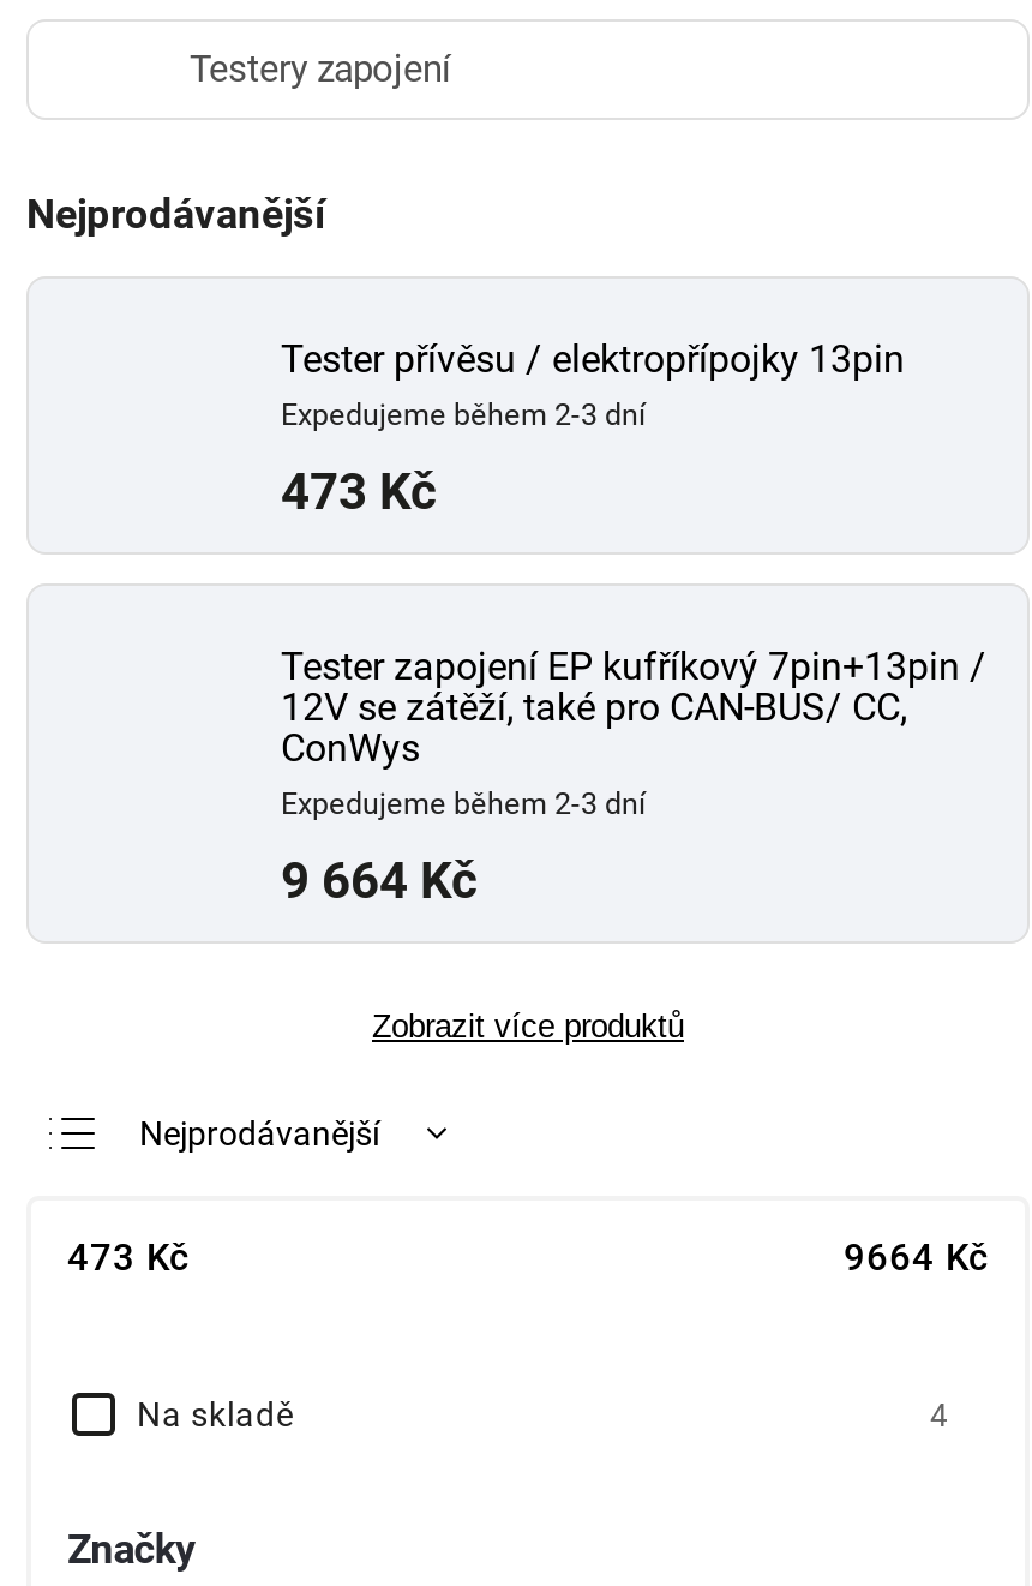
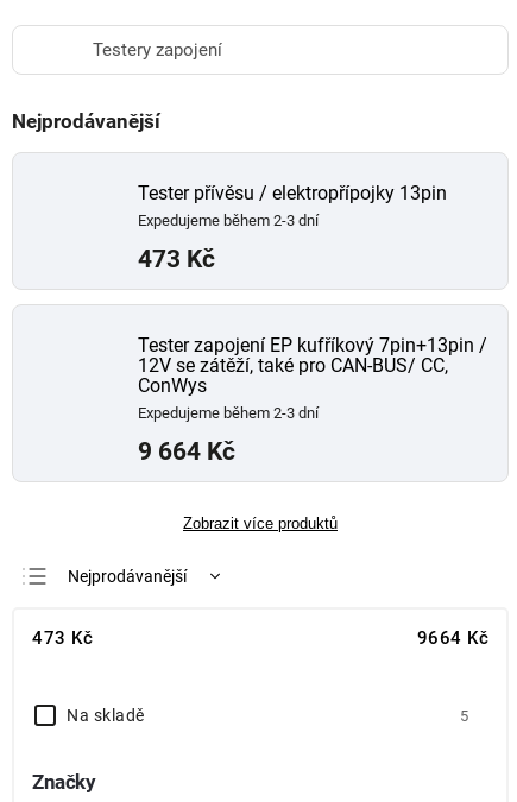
- 4
+ 5
